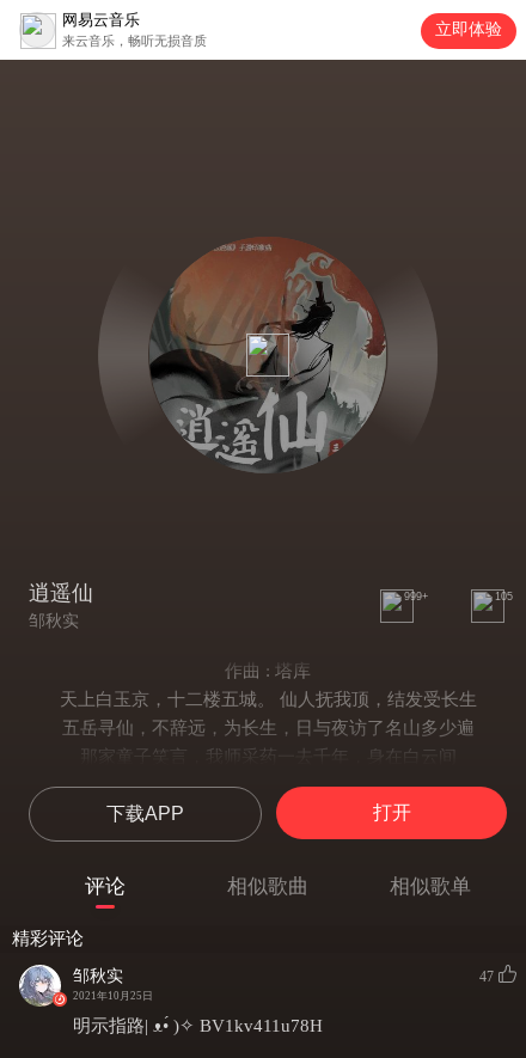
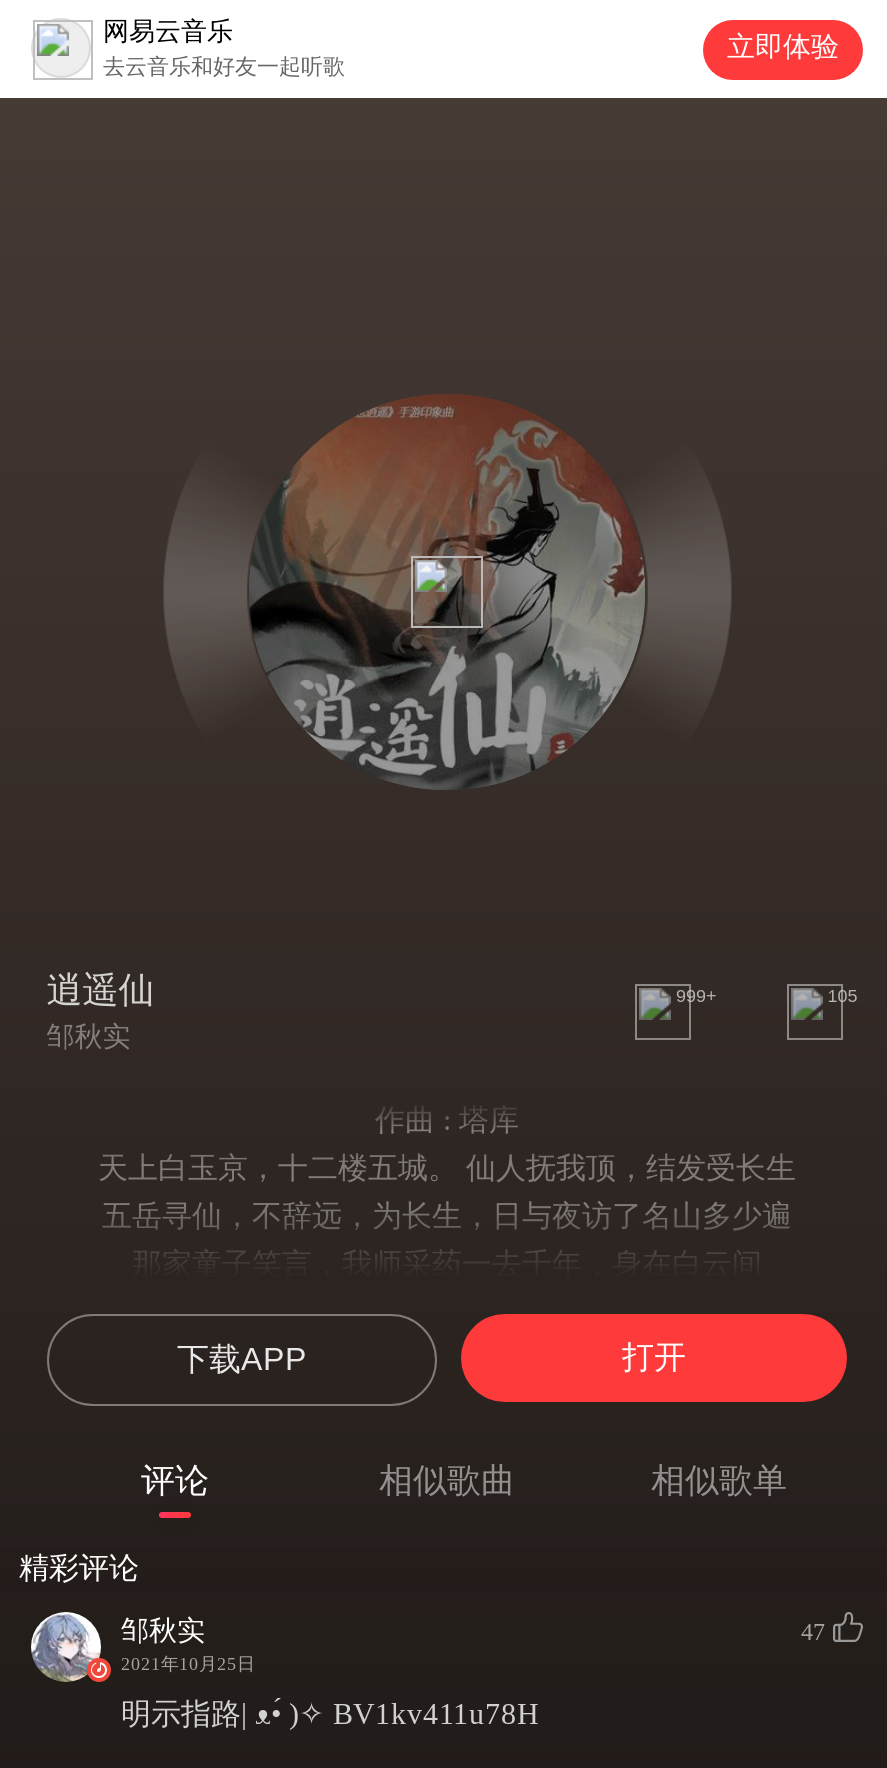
- 来云音乐，畅听无损音质
+ 去云音乐和好友一起听歌
